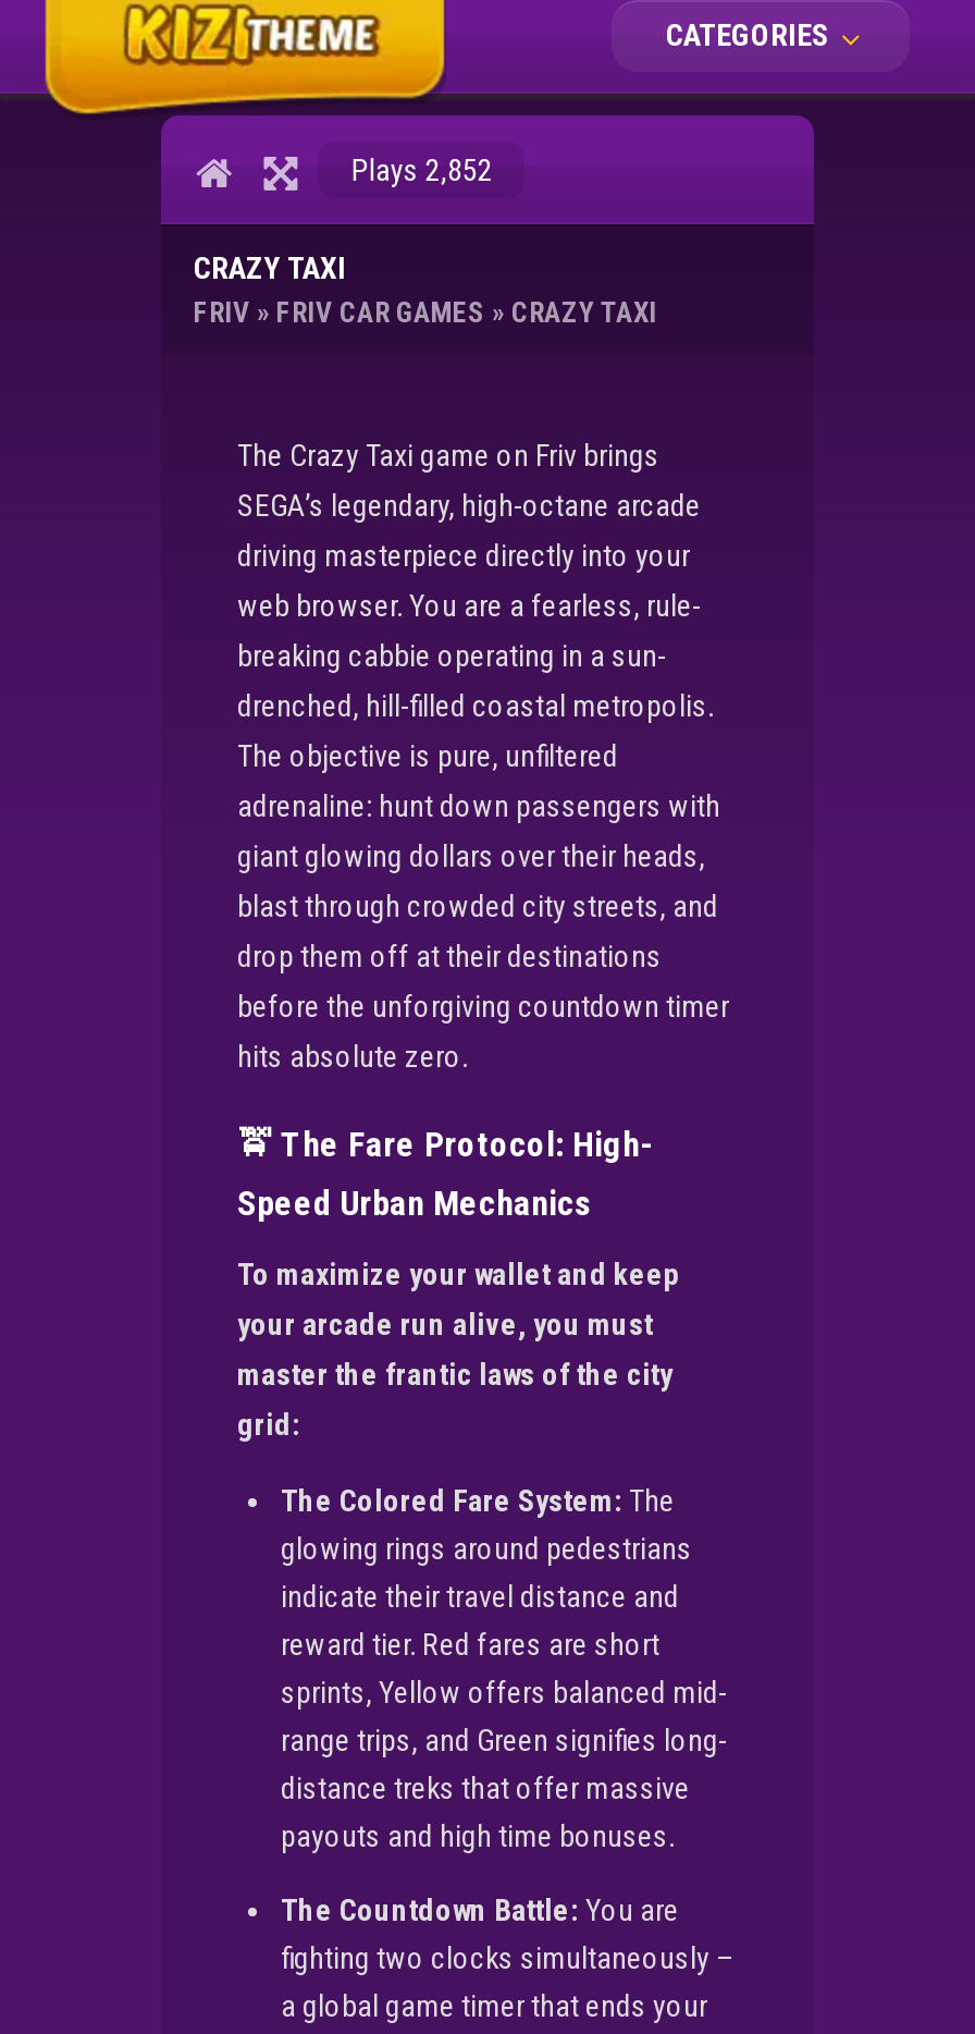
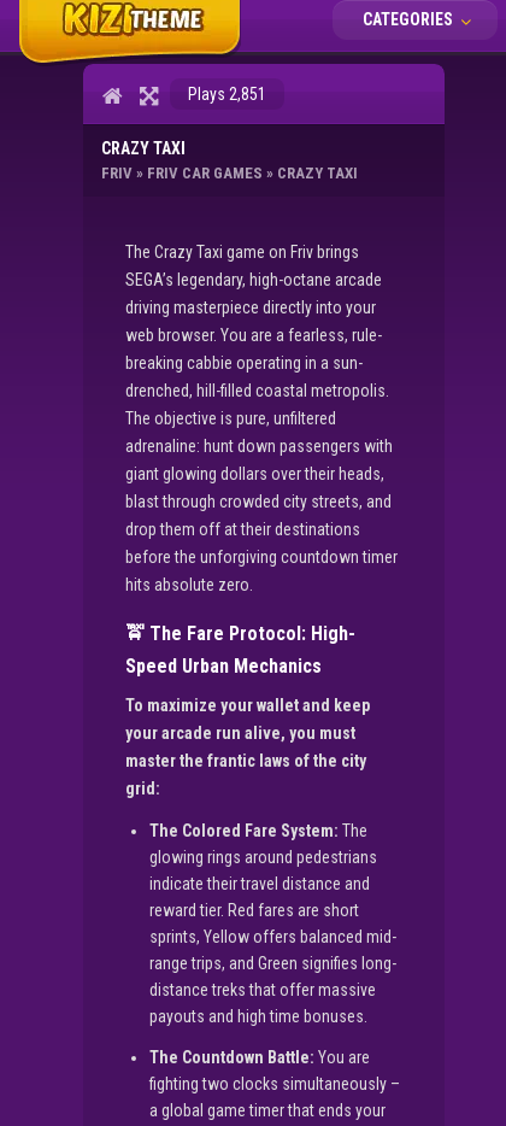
- Plays 2,852
+ Plays 2,851
